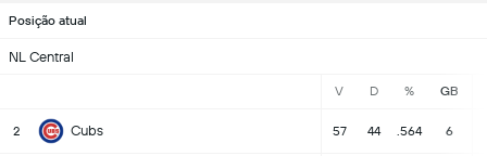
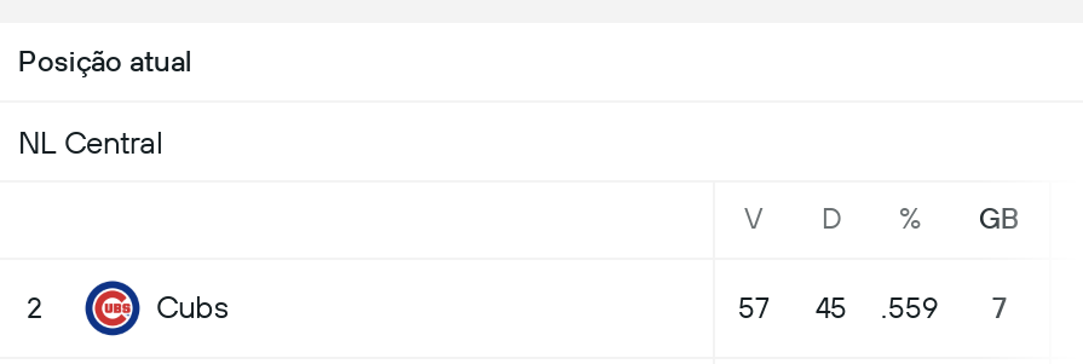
- 44
+ 45

- .564
+ .559

- 6
+ 7
